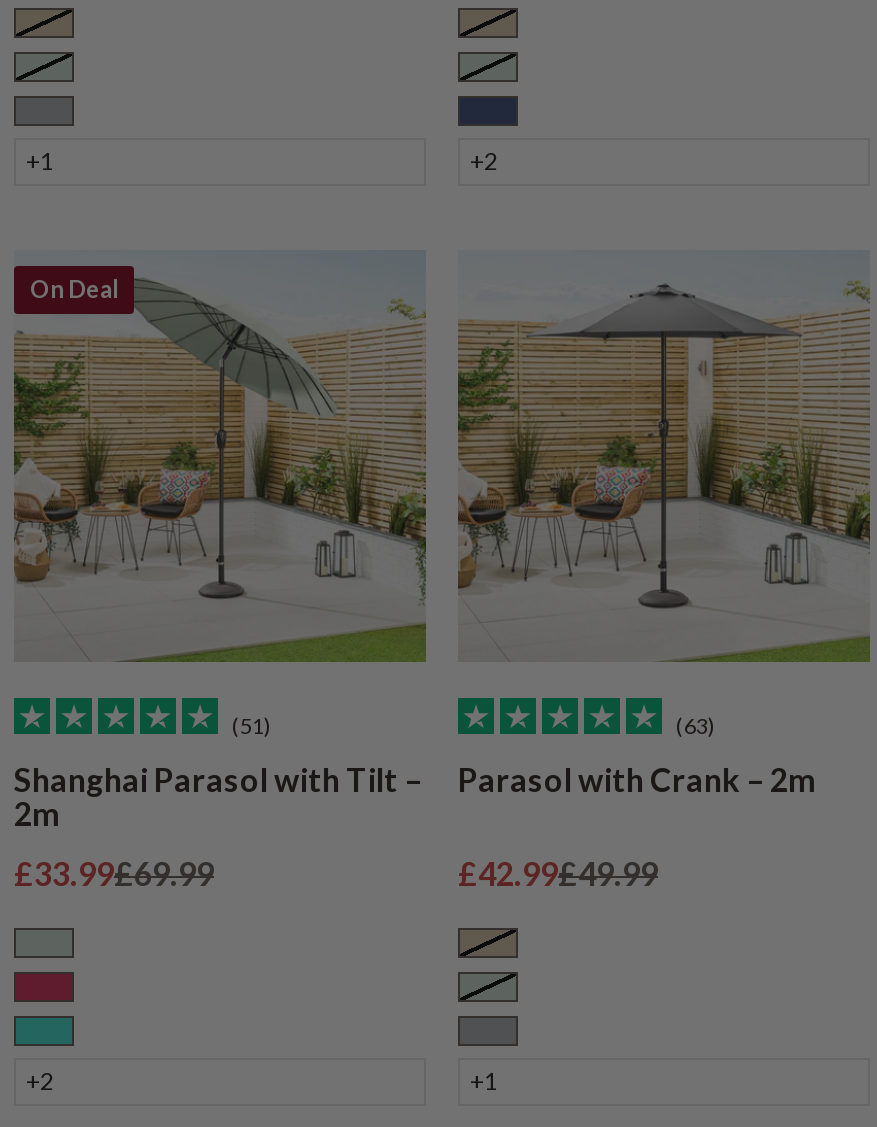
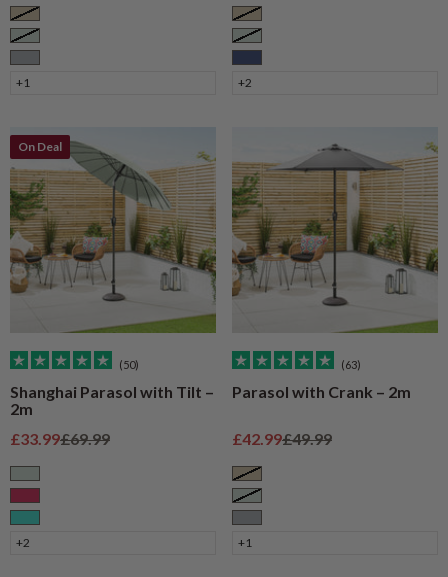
- (51)
+ (50)
